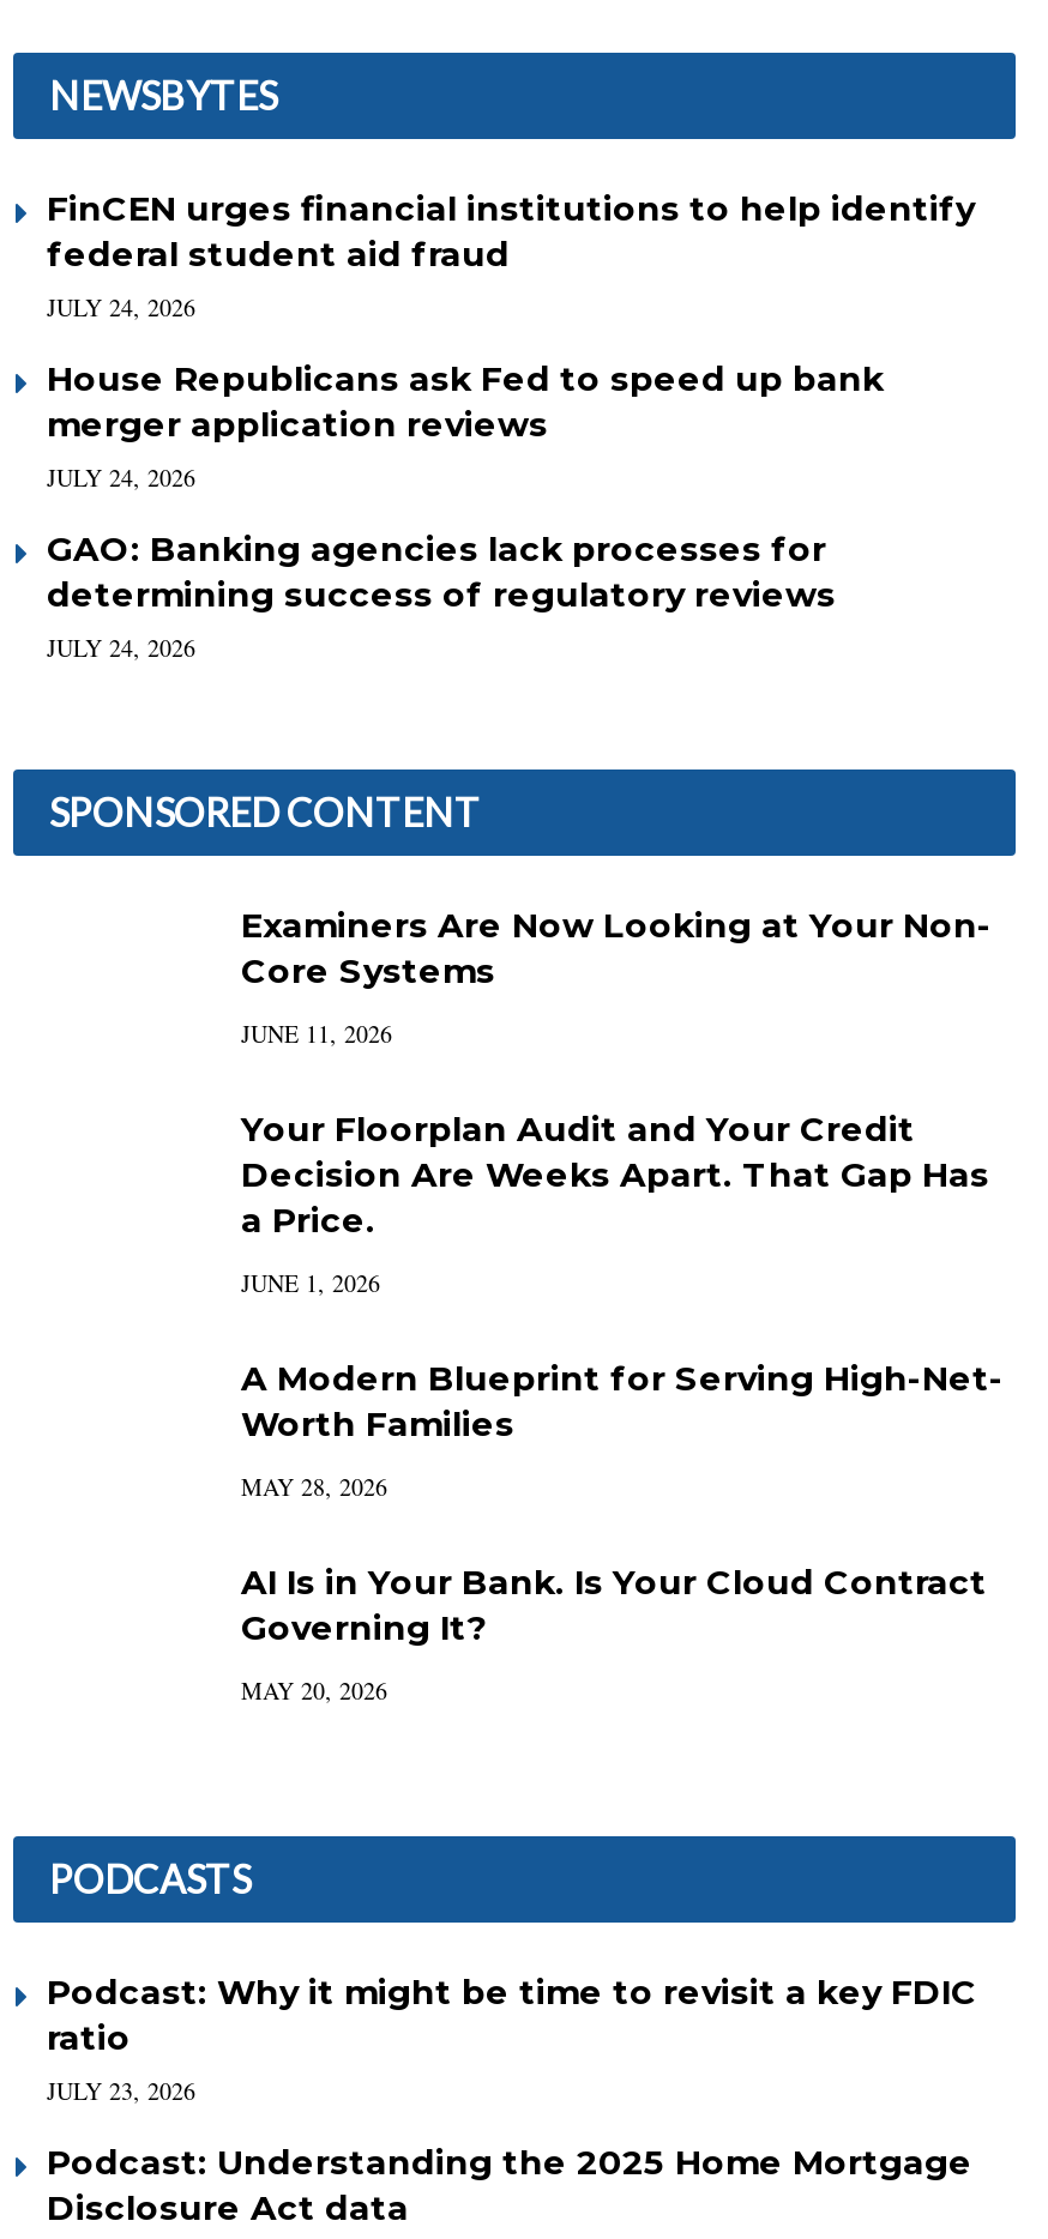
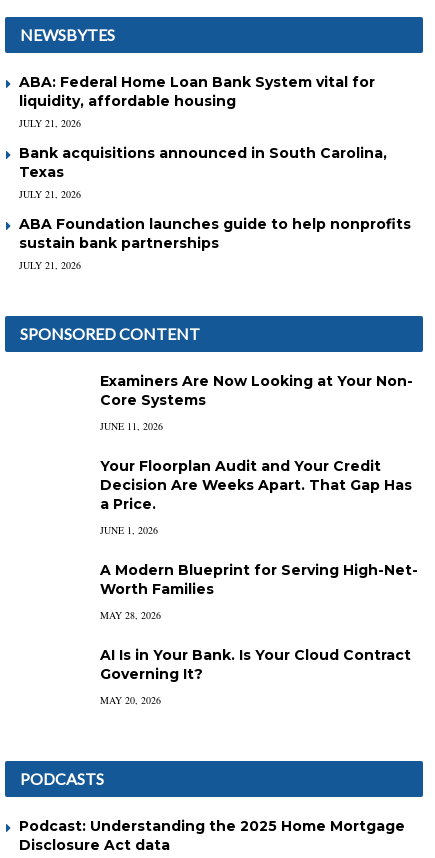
- FinCEN urges financial institutions to help identify
- federal student aid fraud
- JULY 24, 2026
+ ABA: Federal Home Loan Bank System vital for
+ liquidity, affordable housing
+ JULY 21, 2026

- House Republicans ask Fed to speed up bank
- merger application reviews
- JULY 24, 2026
+ Bank acquisitions announced in South Carolina,
+ Texas
+ JULY 21, 2026

- GAO: Banking agencies lack processes for
- determining success of regulatory reviews
- JULY 24, 2026
+ ABA Foundation launches guide to help nonprofits
+ sustain bank partnerships
+ JULY 21, 2026

- Podcast: Why it might be time to revisit a key FDIC
- ratio
- JULY 23, 2026
